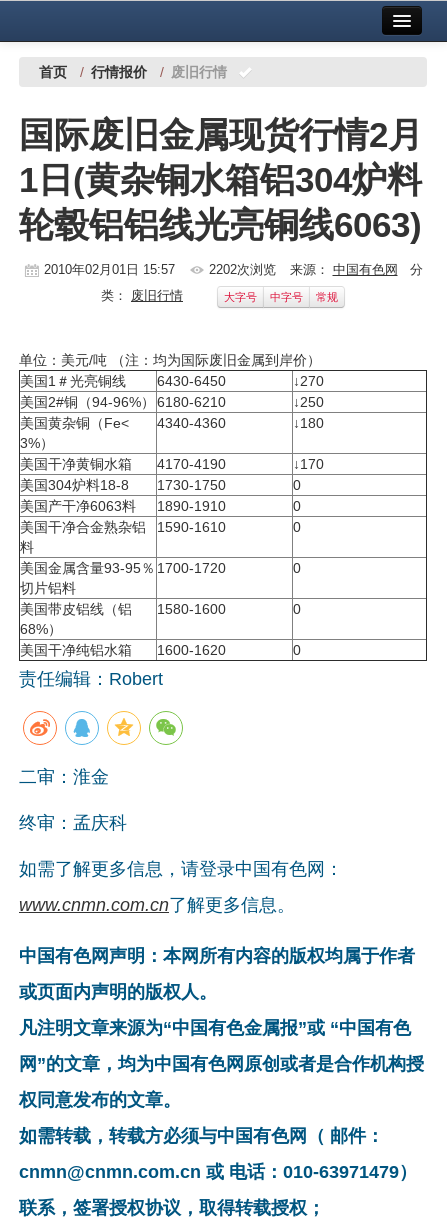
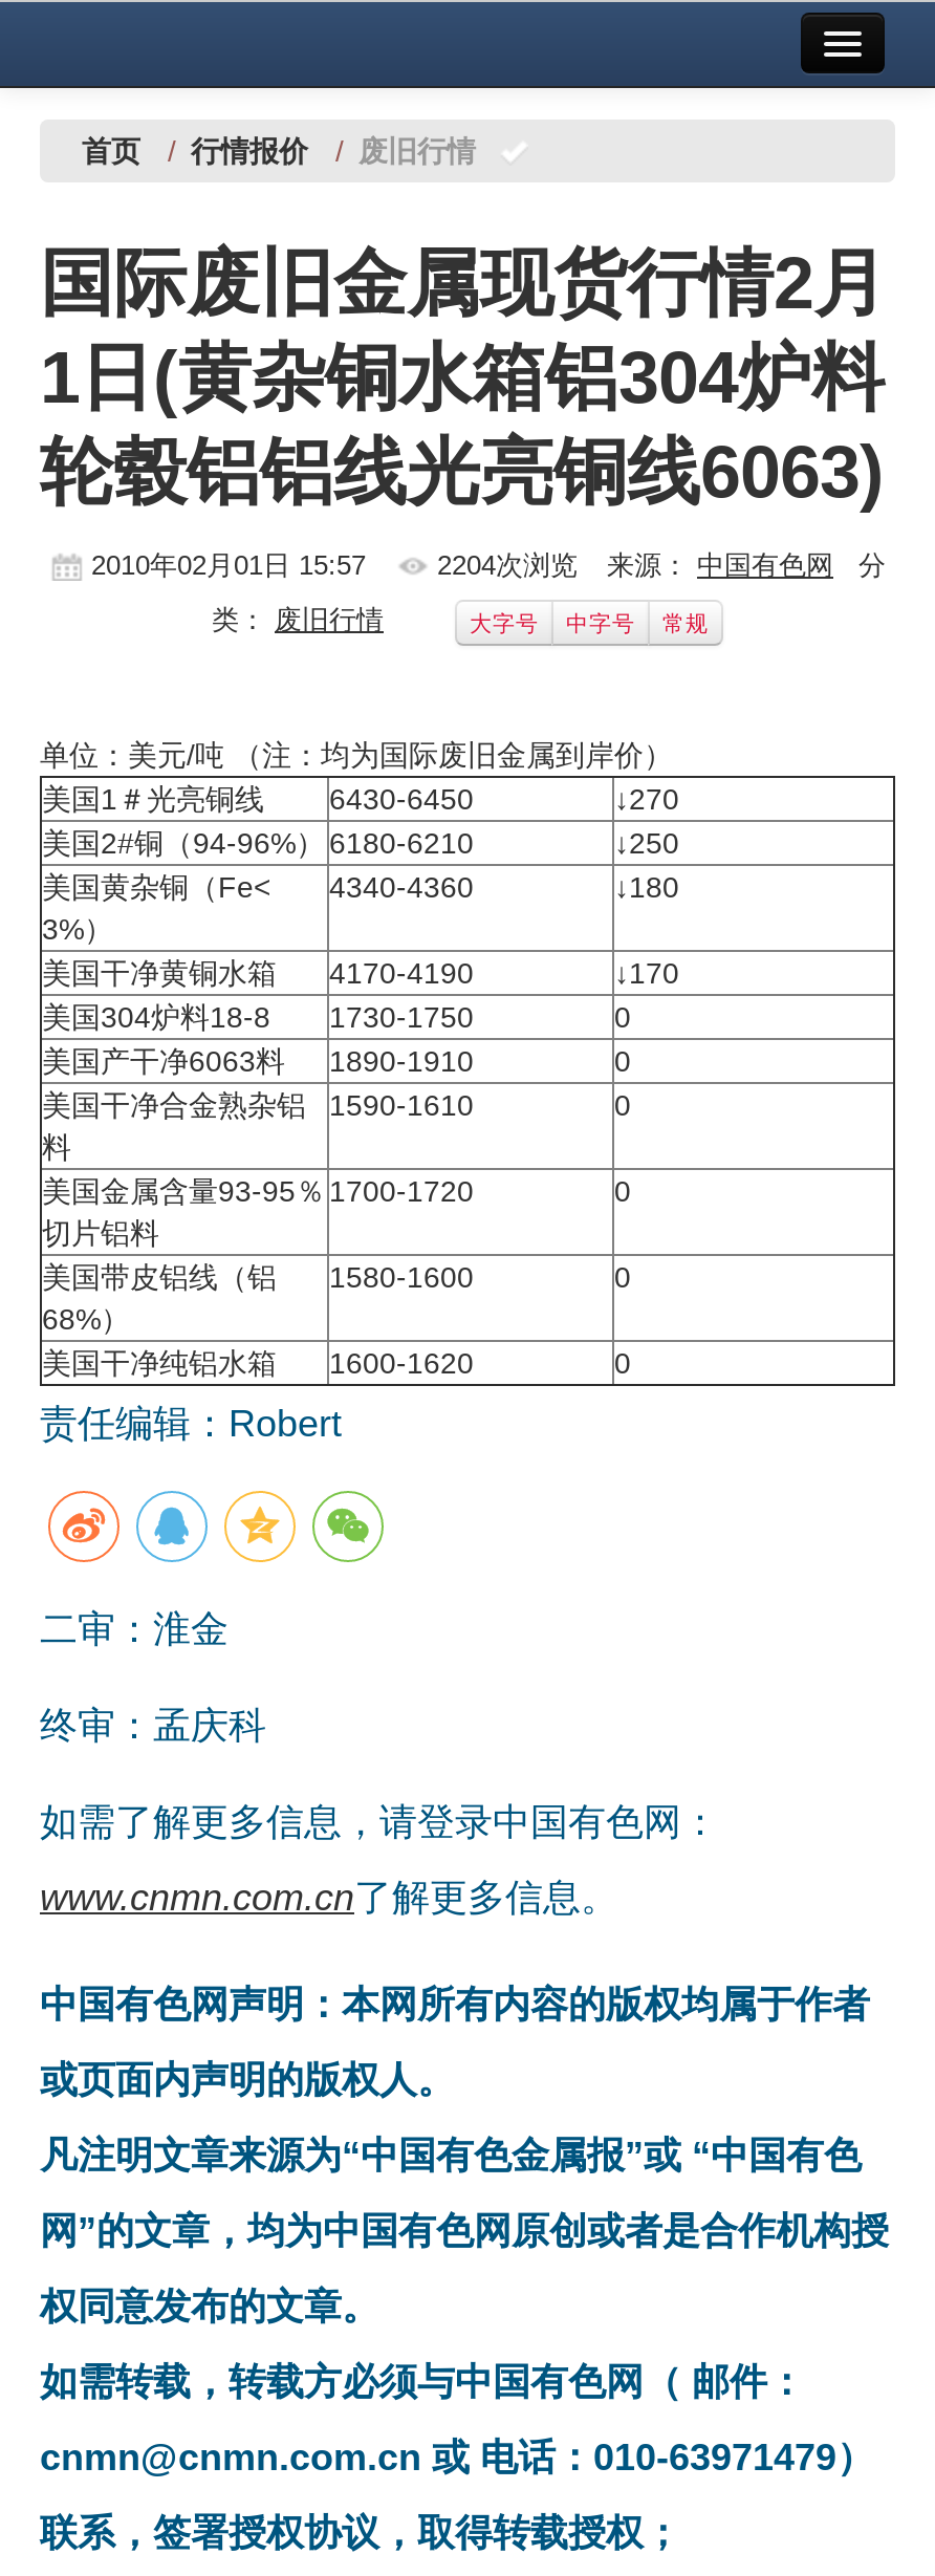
- 2202次浏览
+ 2204次浏览
